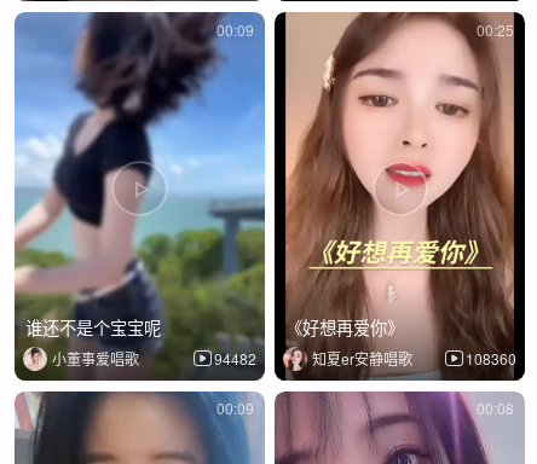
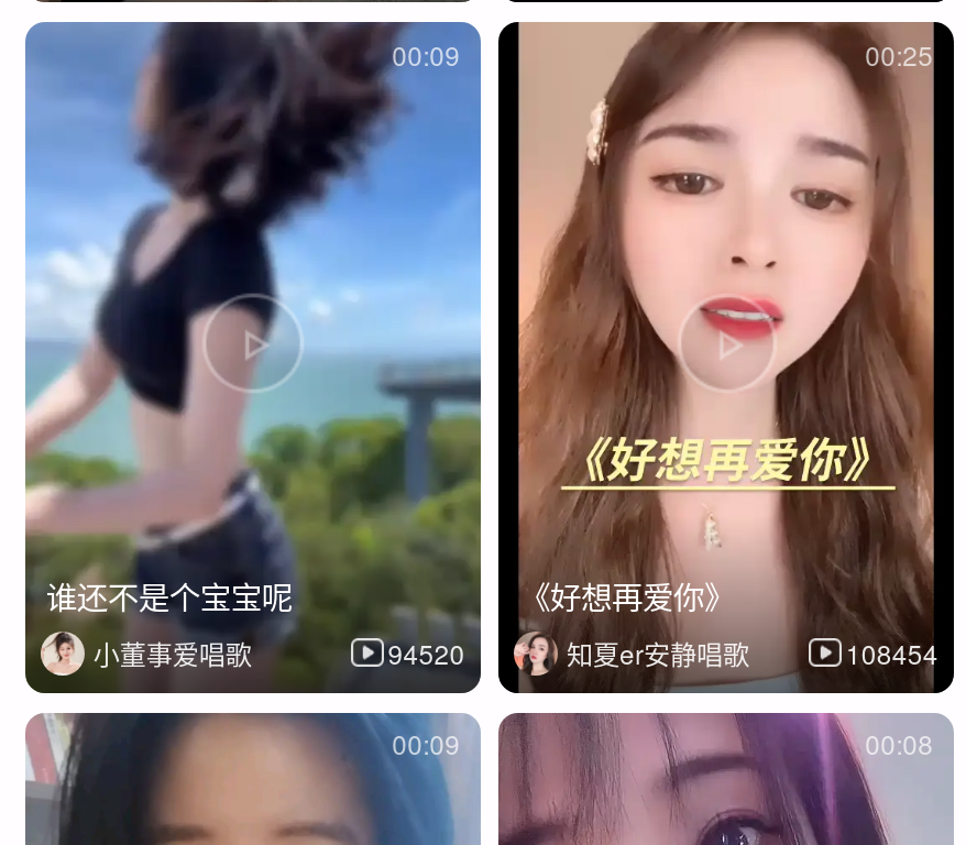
- 94482
+ 94520

- 108360
+ 108454
